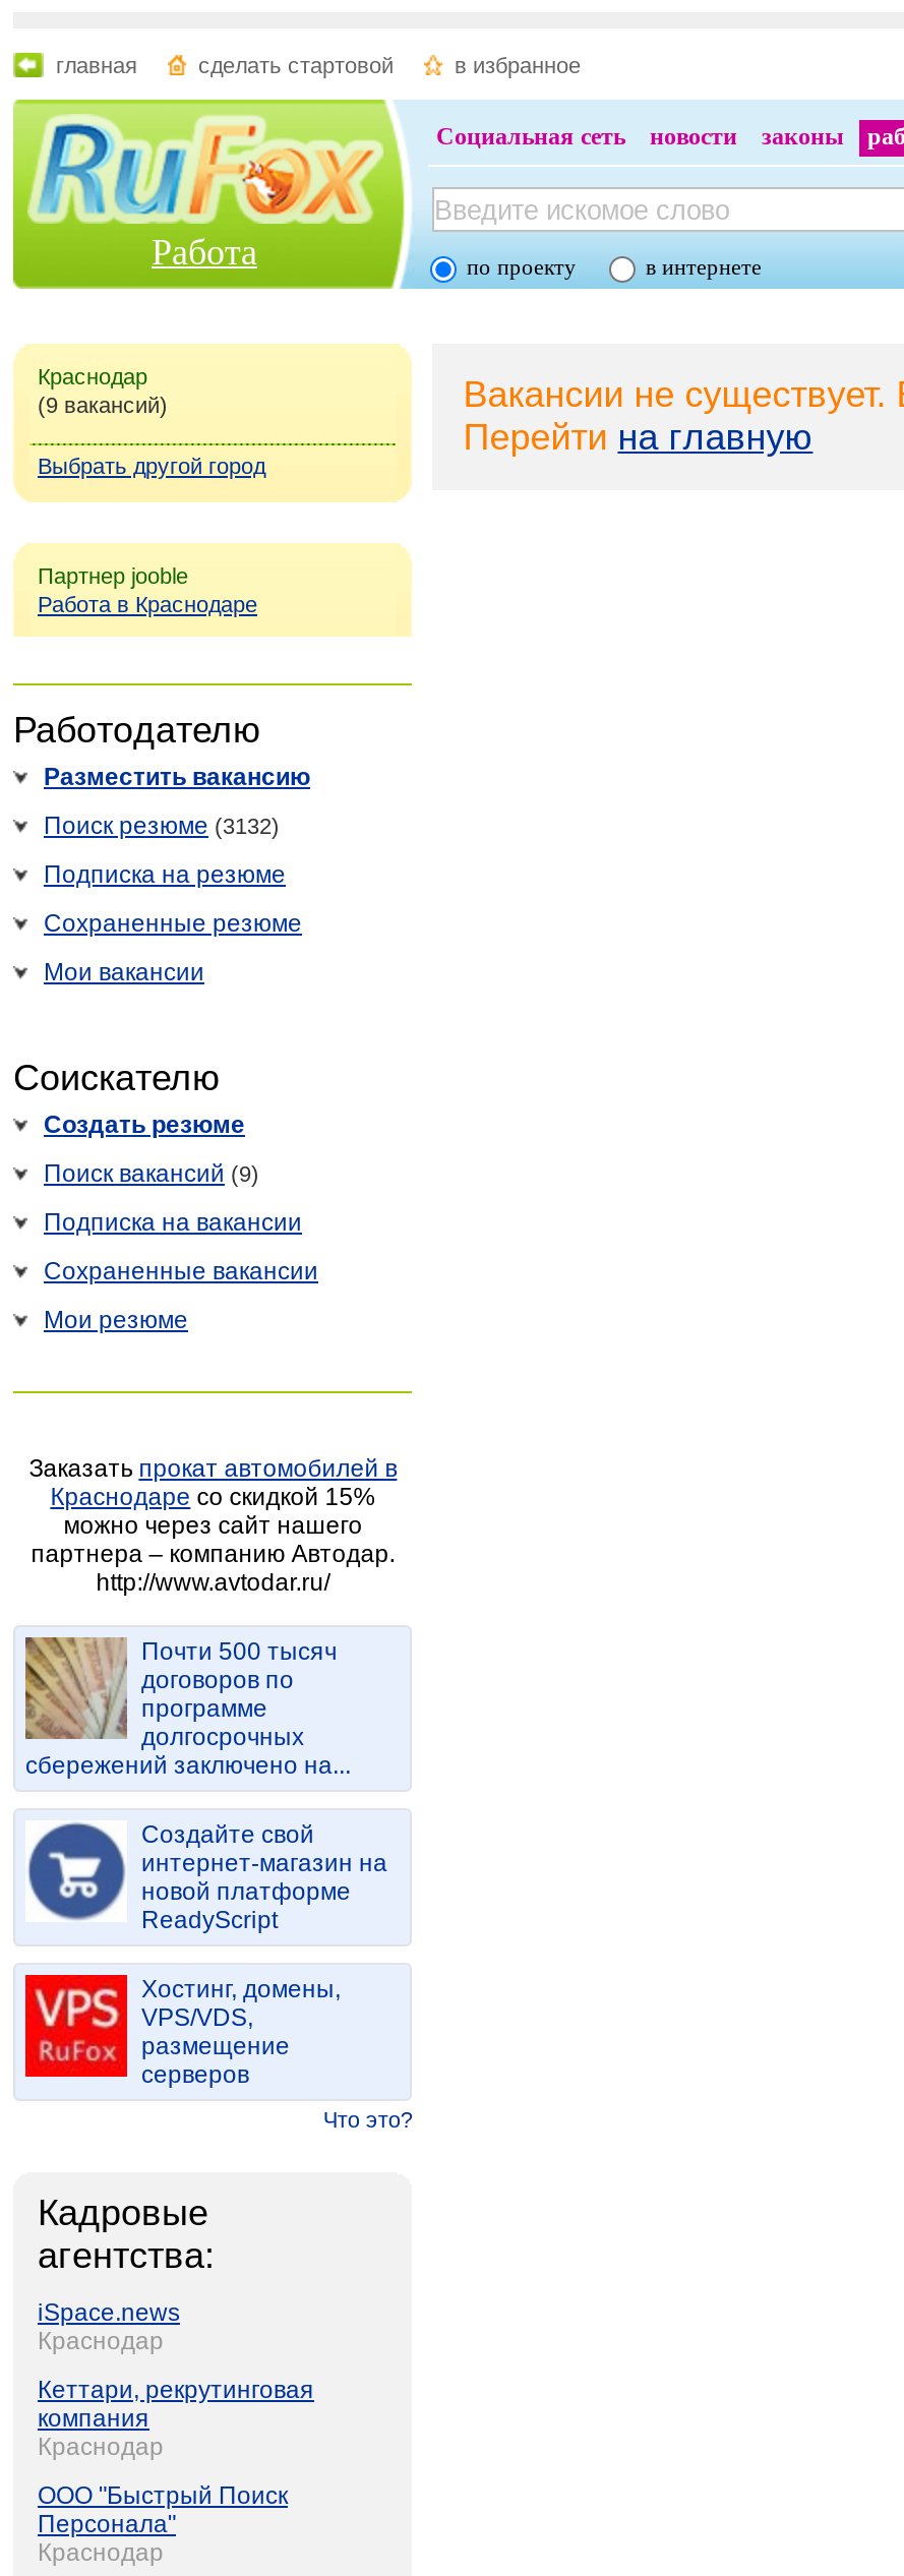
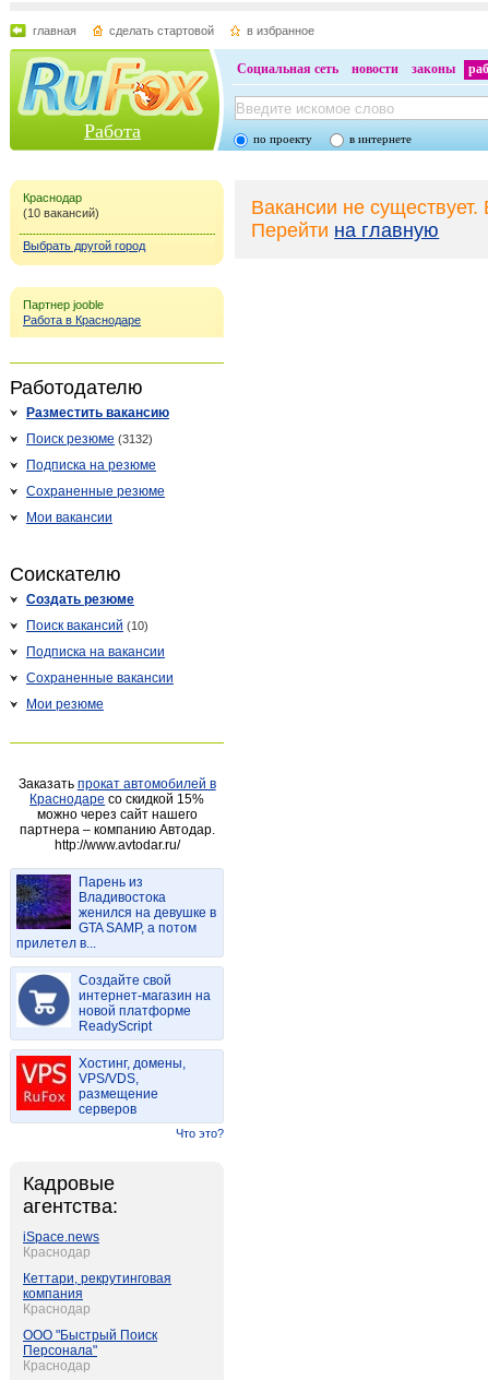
- (9 вакансий)
+ (10 вакансий)

- Поиск вакансий (9)
+ Поиск вакансий (10)

- [image]
- Почти 500 тысяч
- договоров по
- программе
- долгосрочных
- сбережений заключено на...
+ [image]
+ Парень из
+ Владивостока
+ женился на девушке в
+ GTA SAMP, а потом
+ прилетел в...
